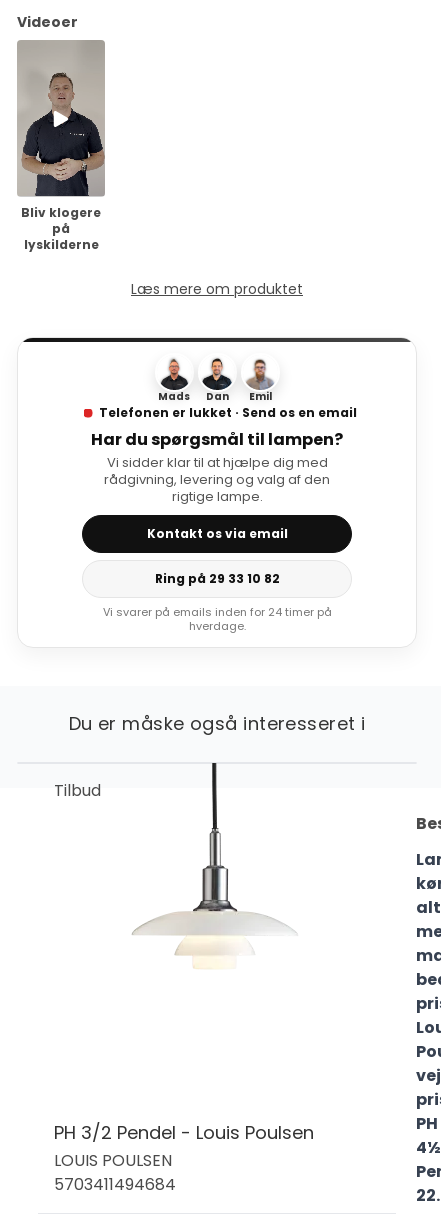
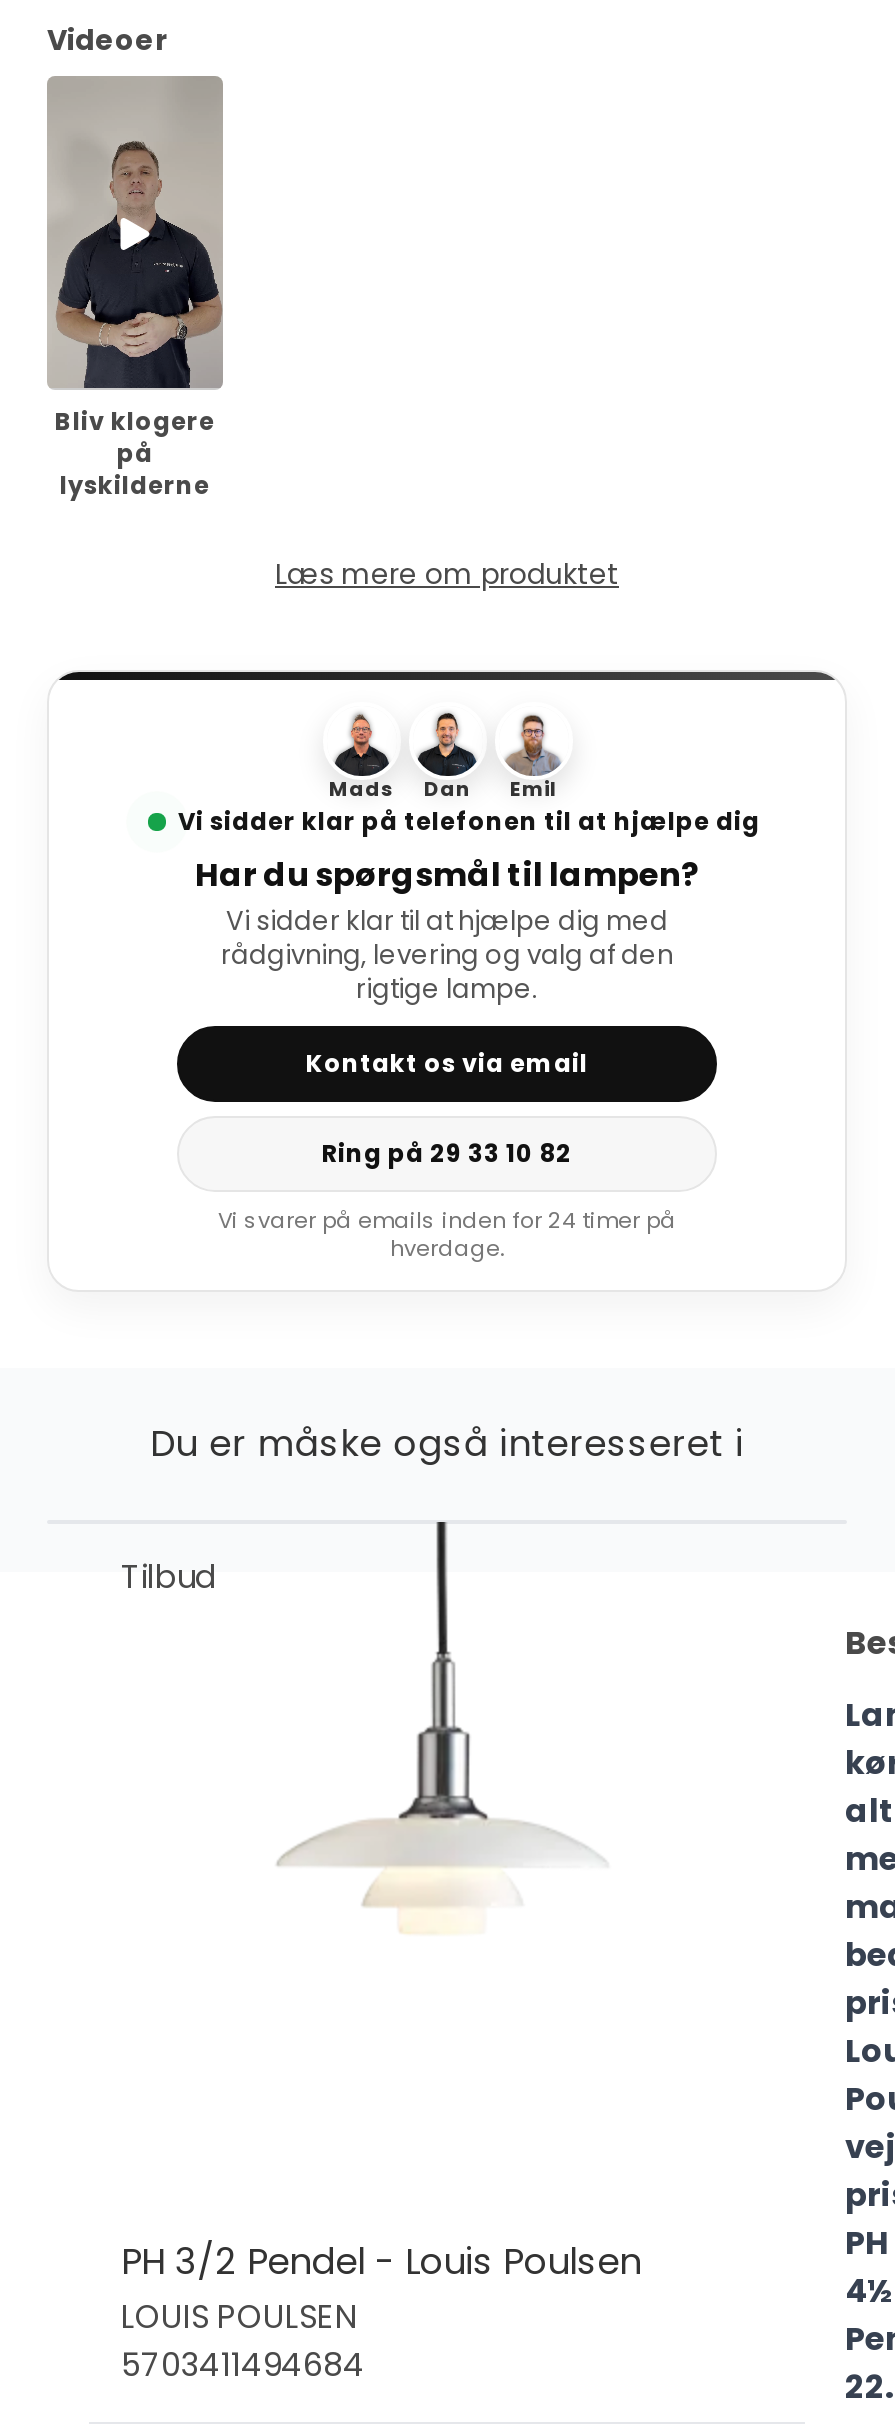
- Telefonen er lukket · Send os en email
+ Vi sidder klar på telefonen til at hjælpe dig
